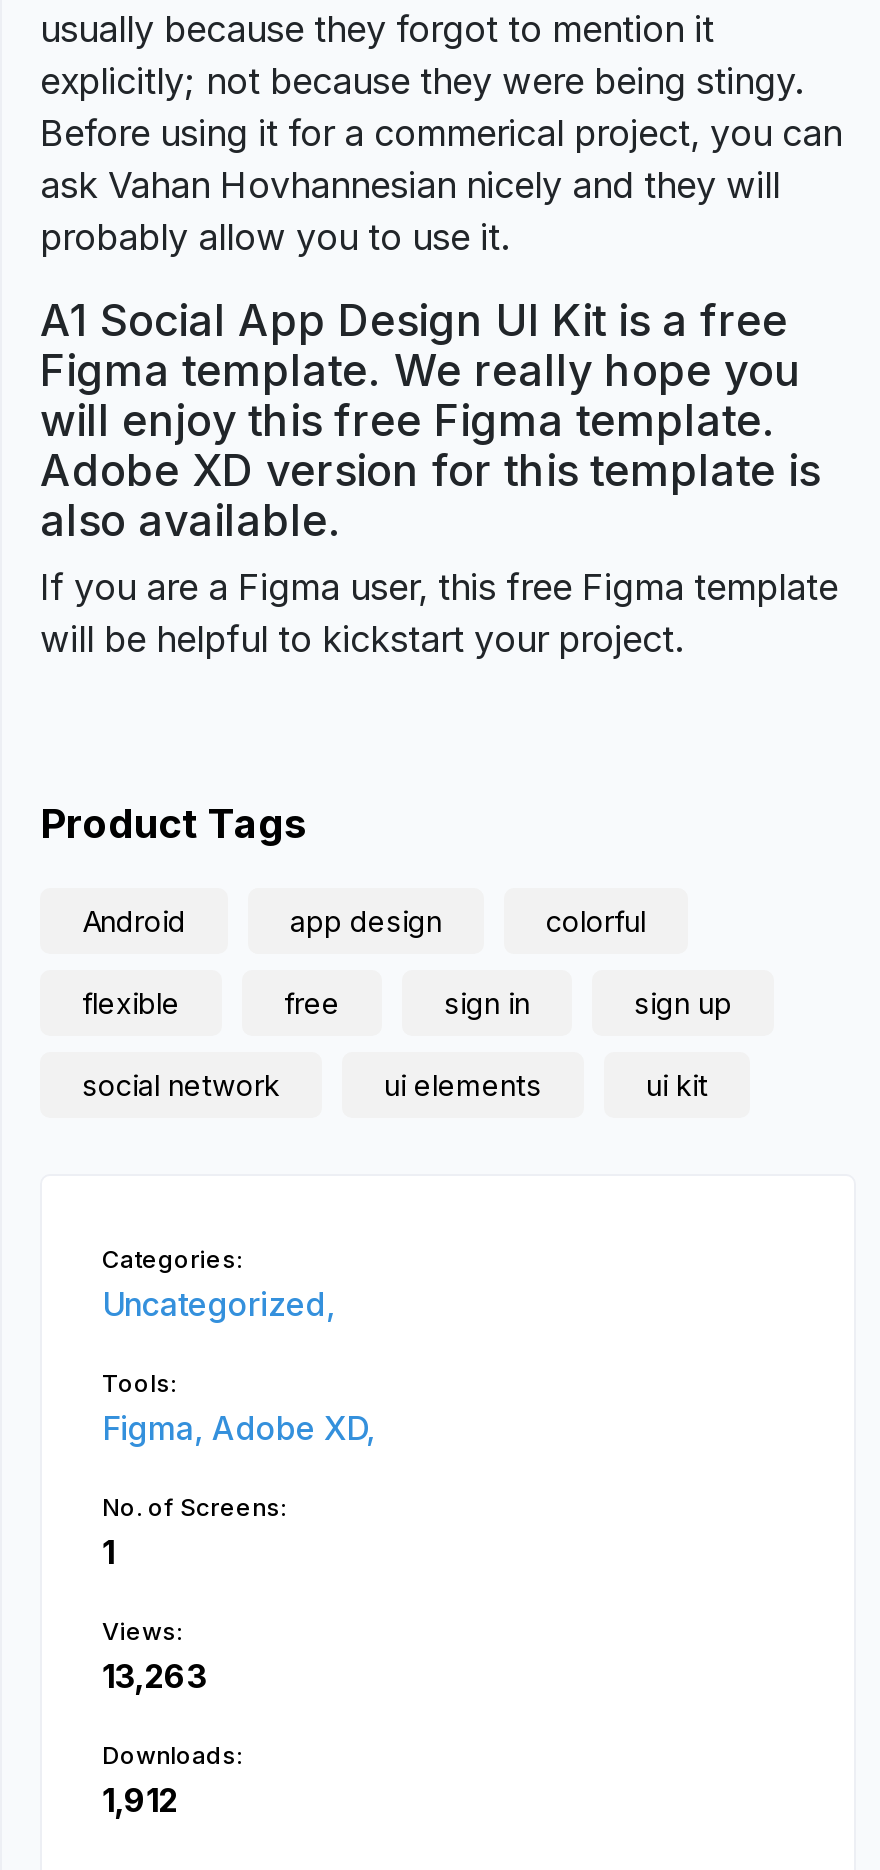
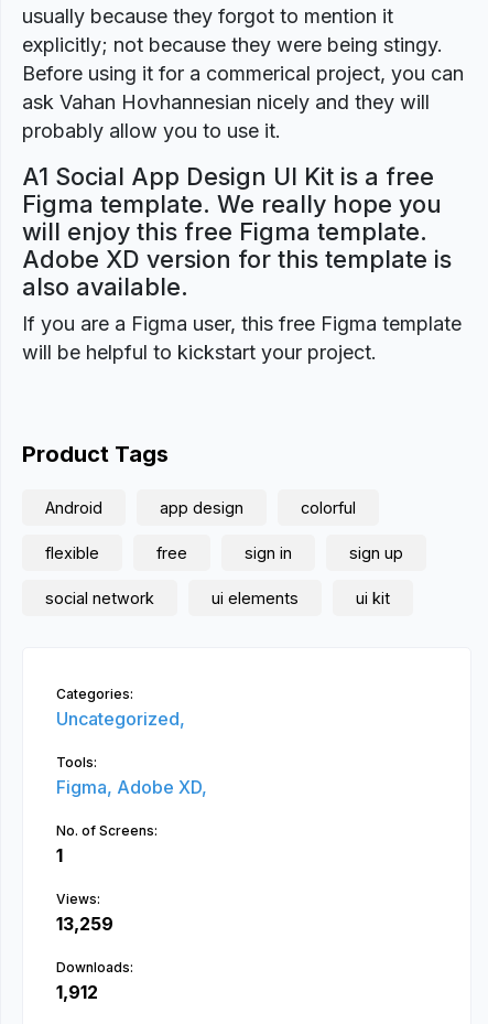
- 13,263
+ 13,259
